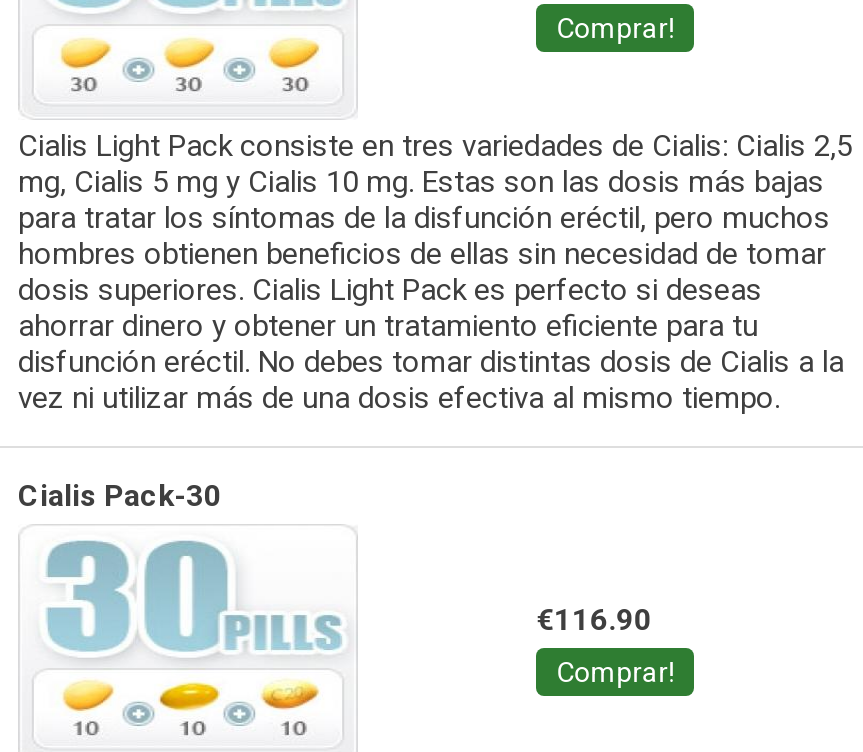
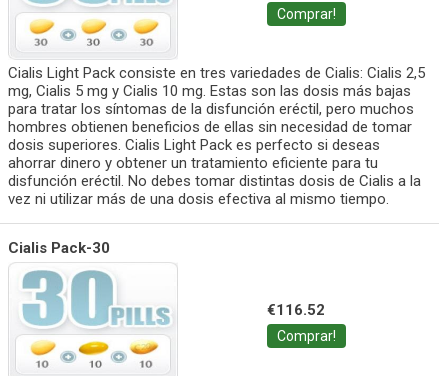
- €116.90
+ €116.52
